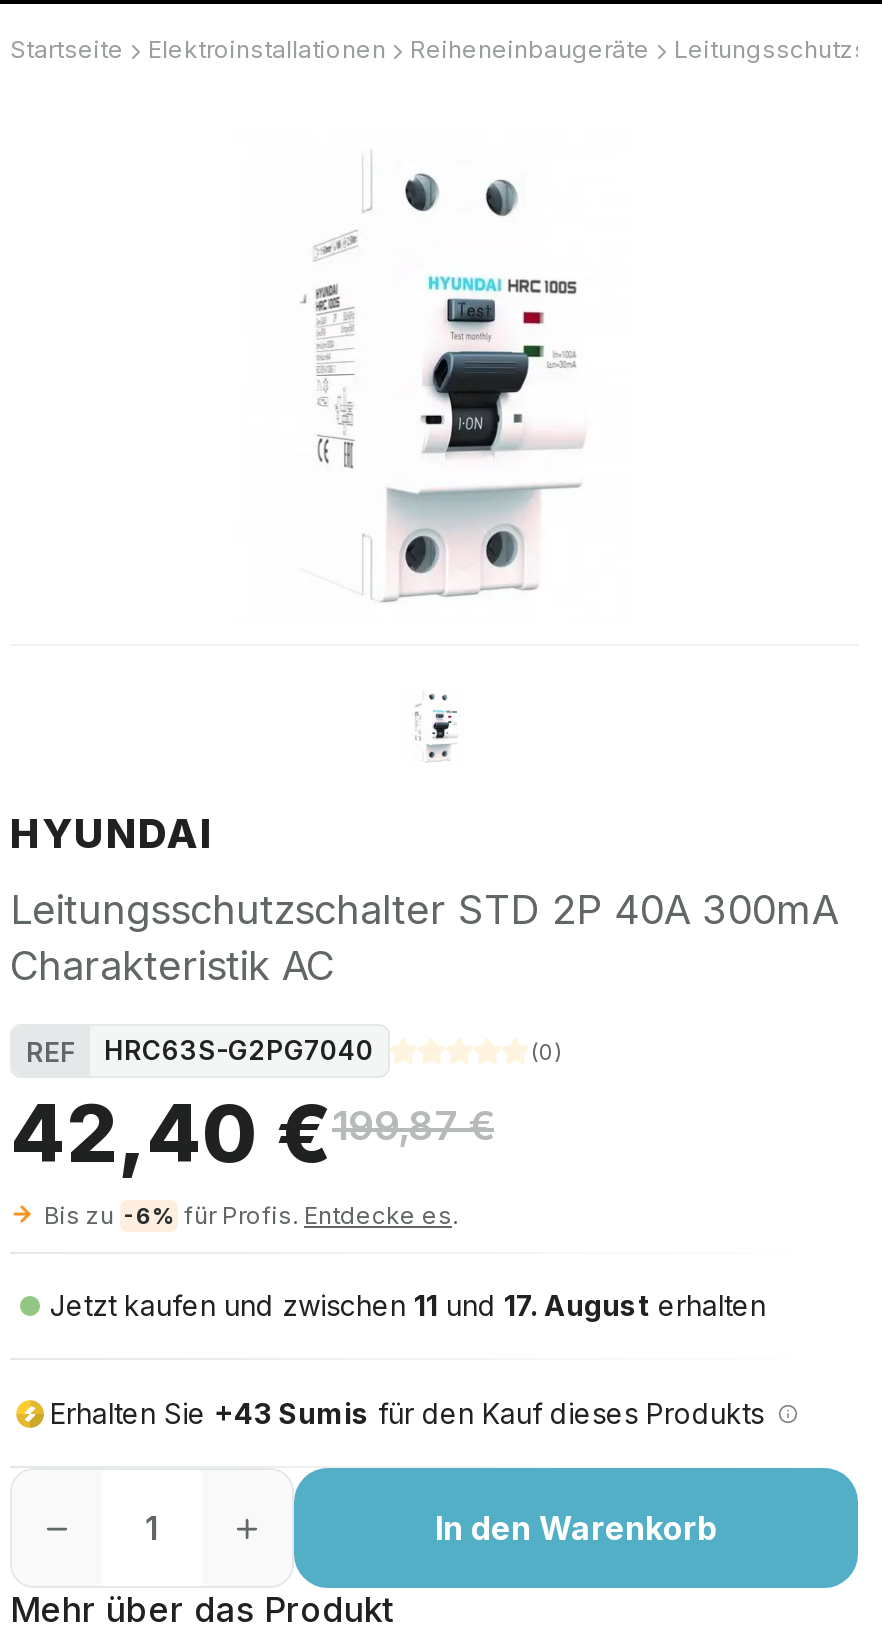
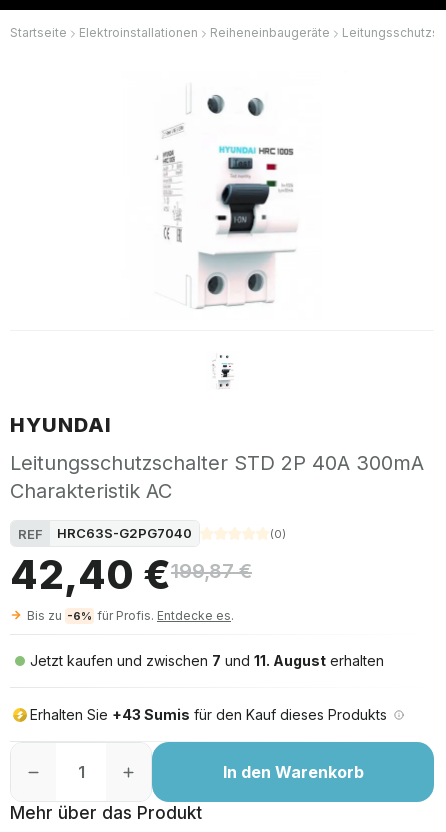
- Jetzt kaufen und zwischen 11 und 17. August erhalten
+ Jetzt kaufen und zwischen 7 und 11. August erhalten
